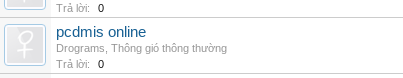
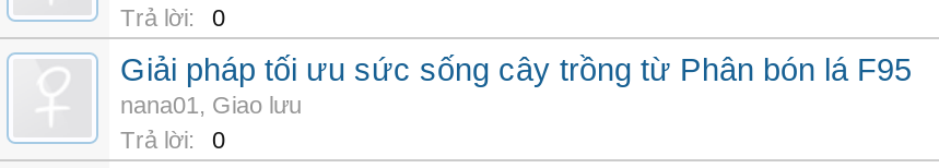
- pcdmis online
- Drograms, Thông gió thông thường
+ Giải pháp tối ưu sức sống cây trồng từ Phân bón lá F95
+ nana01, Giao lưu
